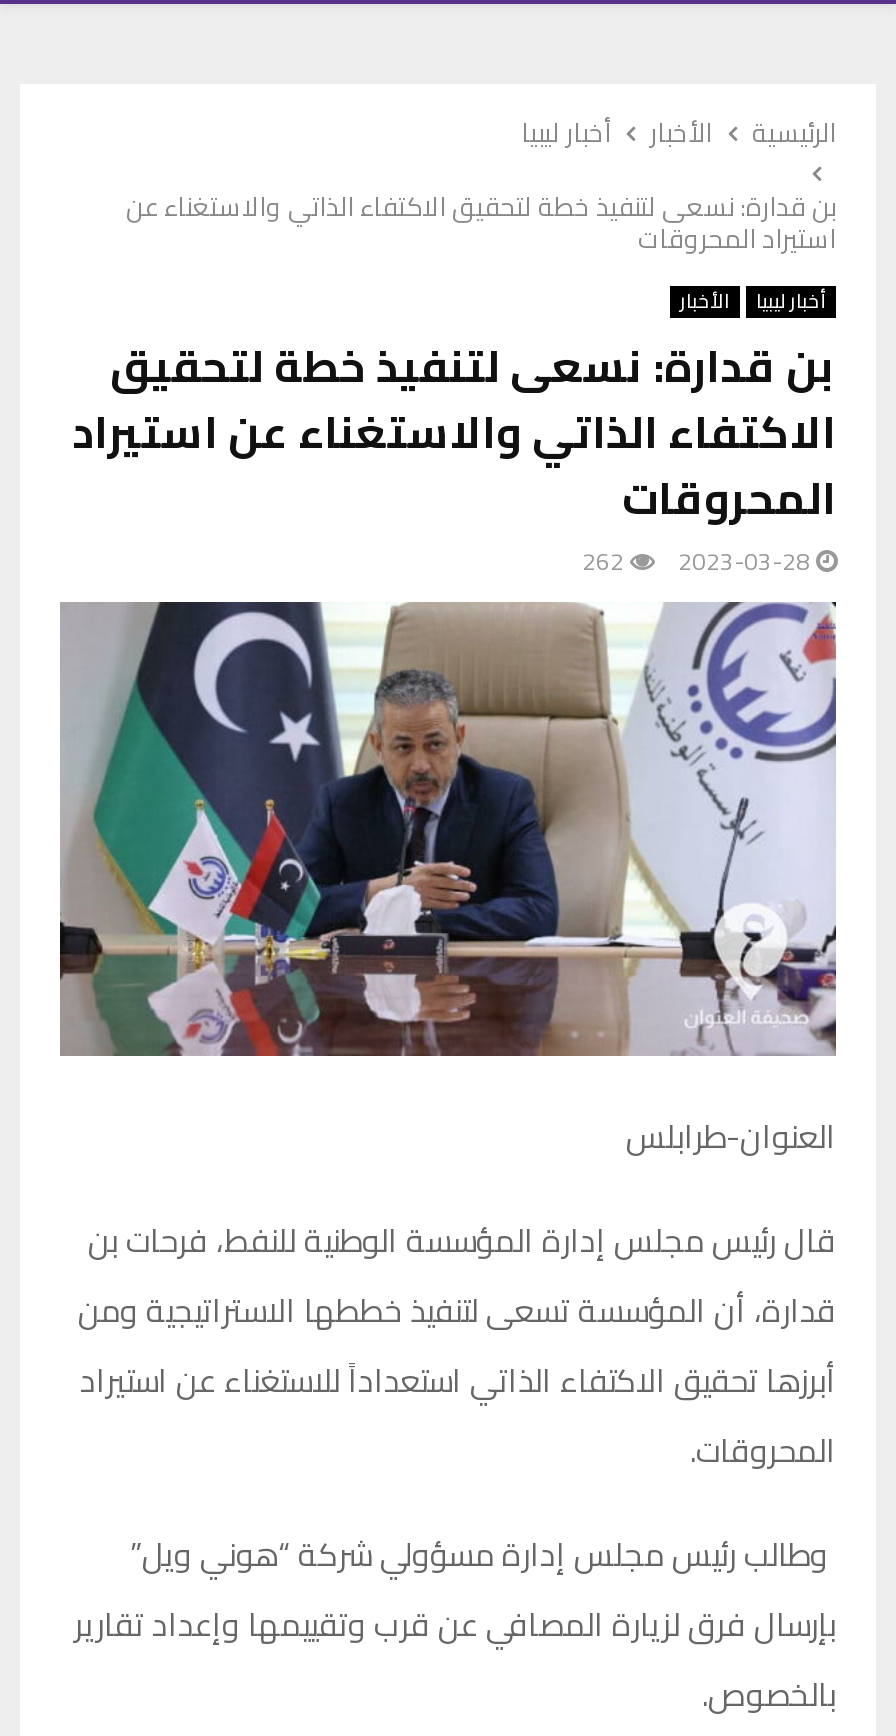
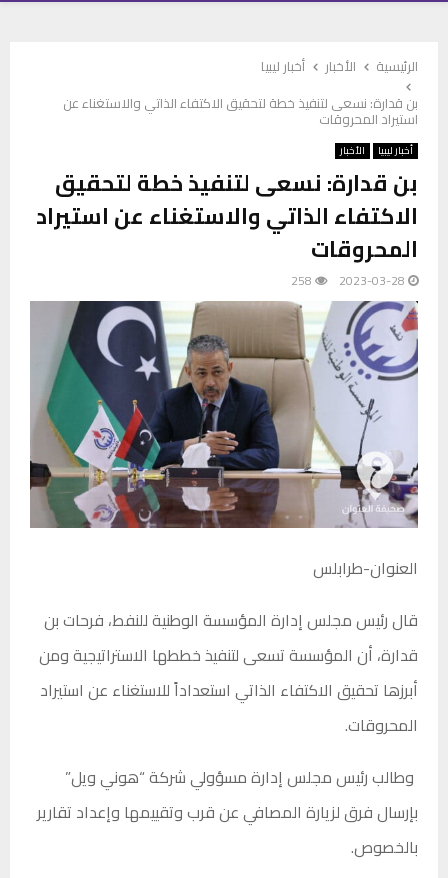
- 262 2023-03-28
+ 258 2023-03-28
